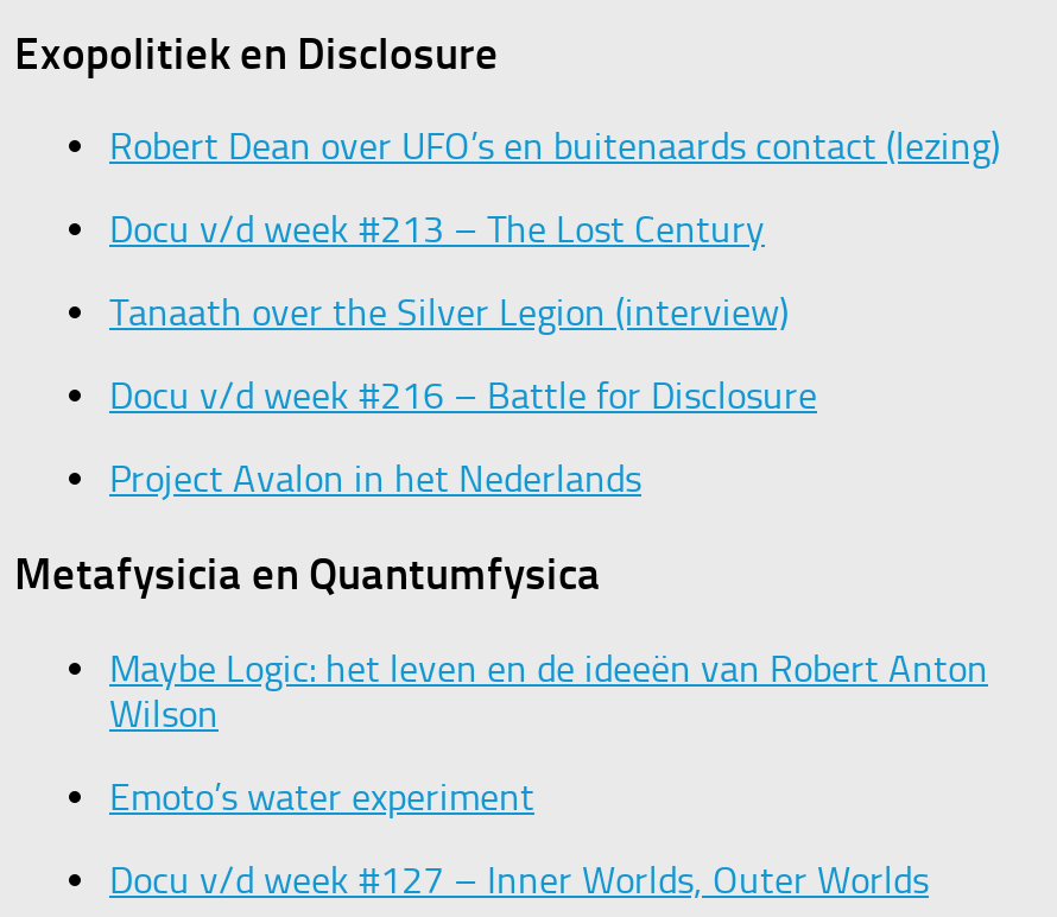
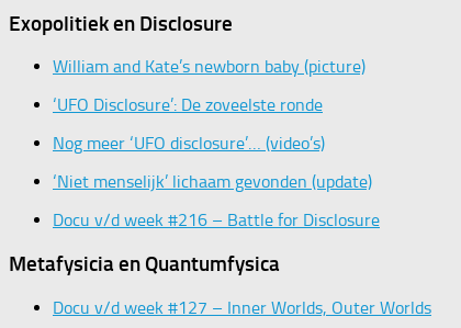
- Robert Dean over UFO’s en buitenaards contact (lezing)
- Docu v/d week #213 – The Lost Century
- Tanaath over the Silver Legion (interview)
+ William and Kate’s newborn baby (picture)
+ ‘UFO Disclosure’: De zoveelste ronde
+ Nog meer ‘UFO disclosure’… (video’s)
+ ‘Niet menselijk’ lichaam gevonden (update)

moved down: Docu v/d week #216 – Battle for Disclosure

- Project Avalon in het Nederlands

- Maybe Logic: het leven en de ideeën van Robert Anton
- Wilson
- Emoto’s water experiment
